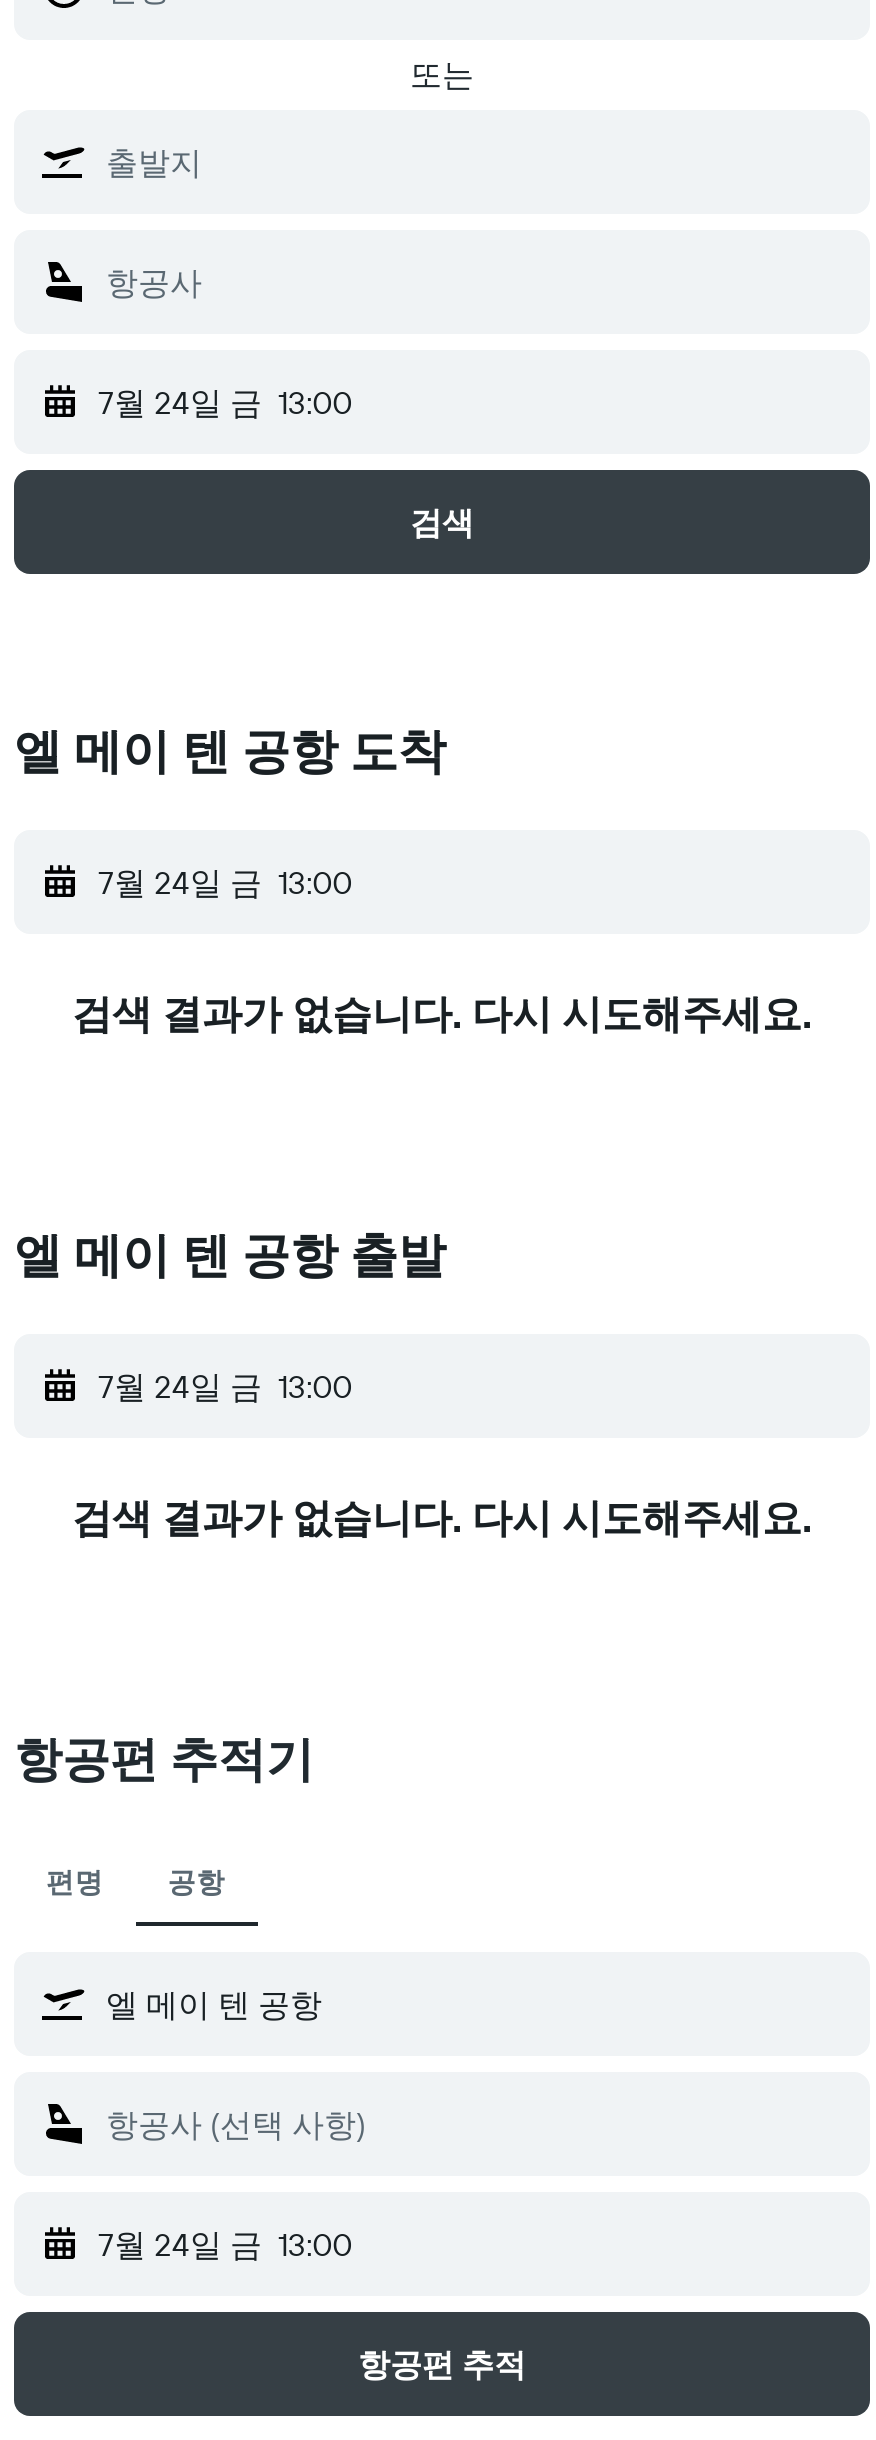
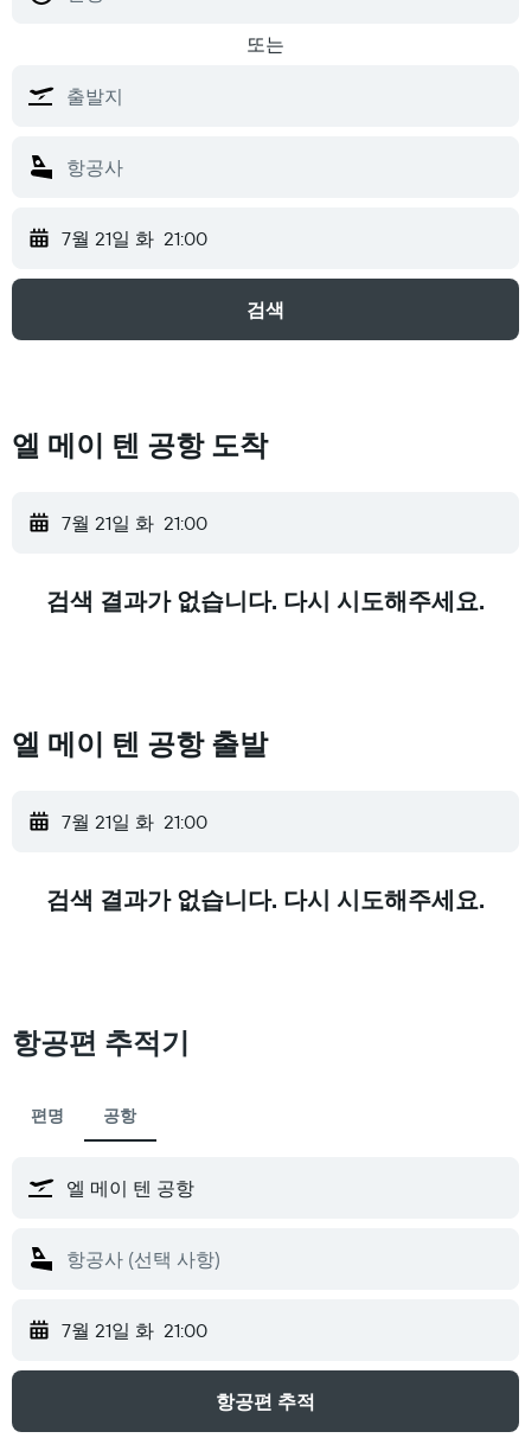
- 7월 24일 금 13:00
+ 7월 21일 화 21:00

- 7월 24일 금 13:00
+ 7월 21일 화 21:00

- 7월 24일 금 13:00
+ 7월 21일 화 21:00

- 7월 24일 금 13:00
+ 7월 21일 화 21:00
